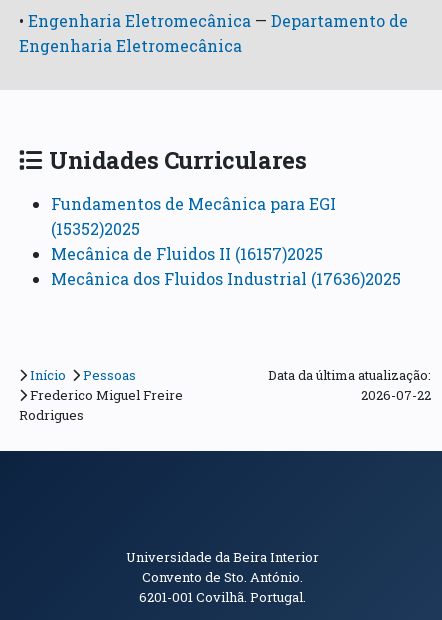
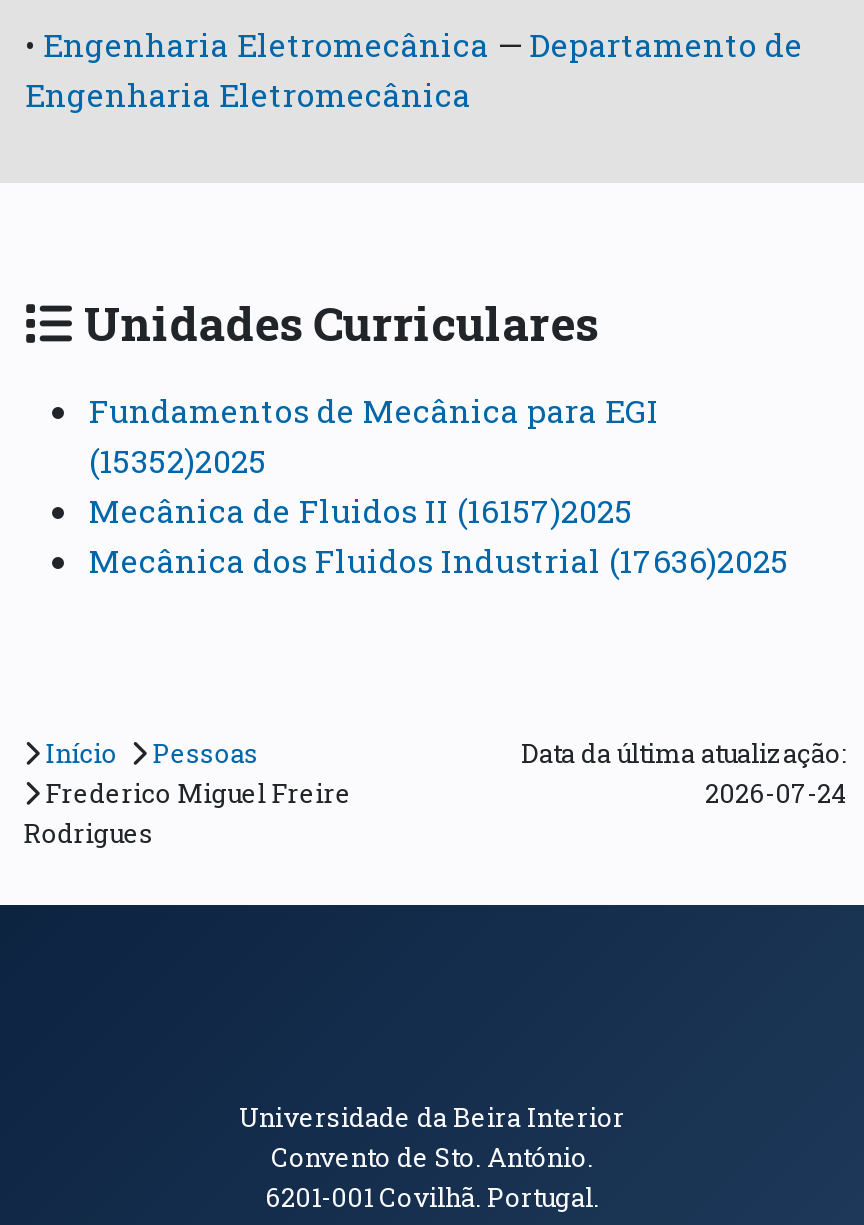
- 2026-07-22
+ 2026-07-24
